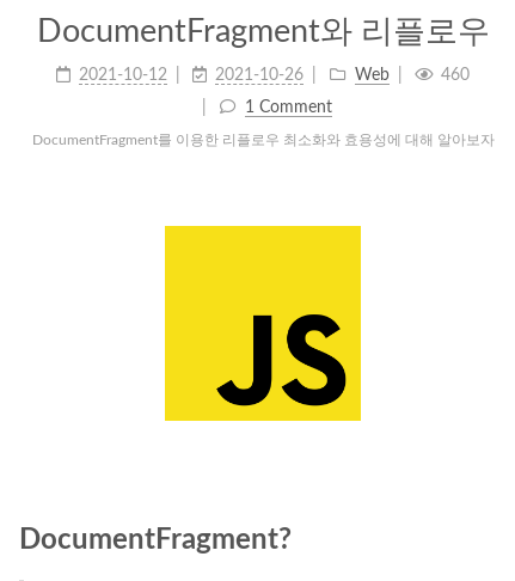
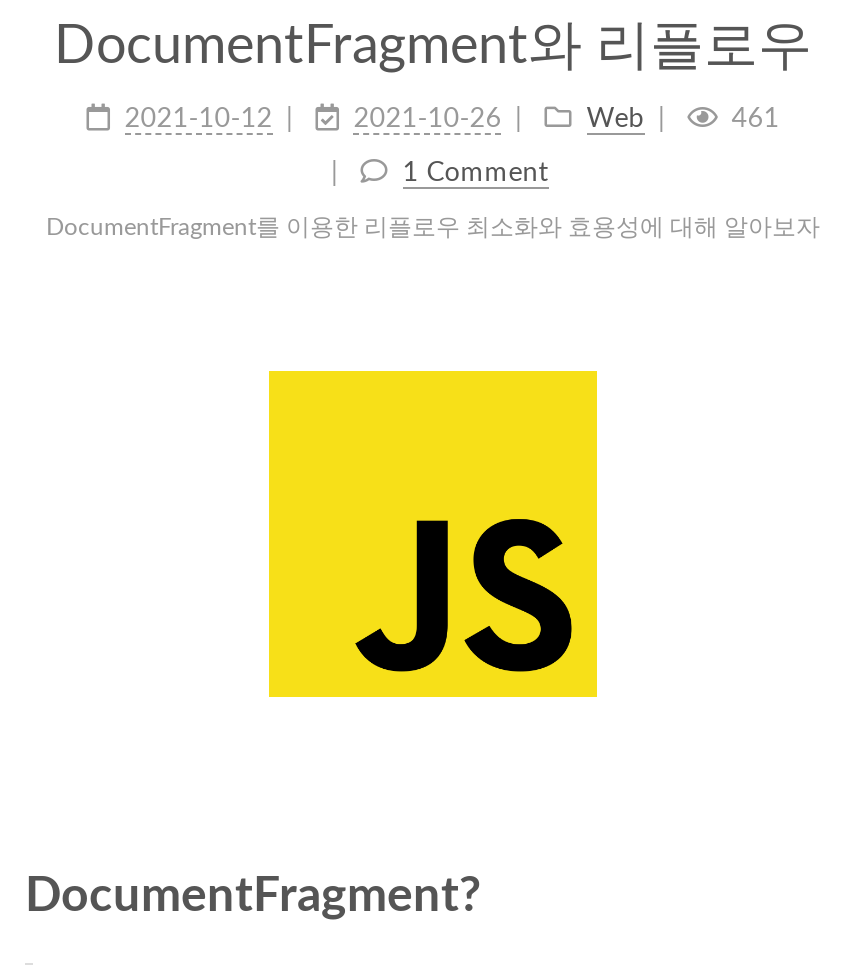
- 460
+ 461
